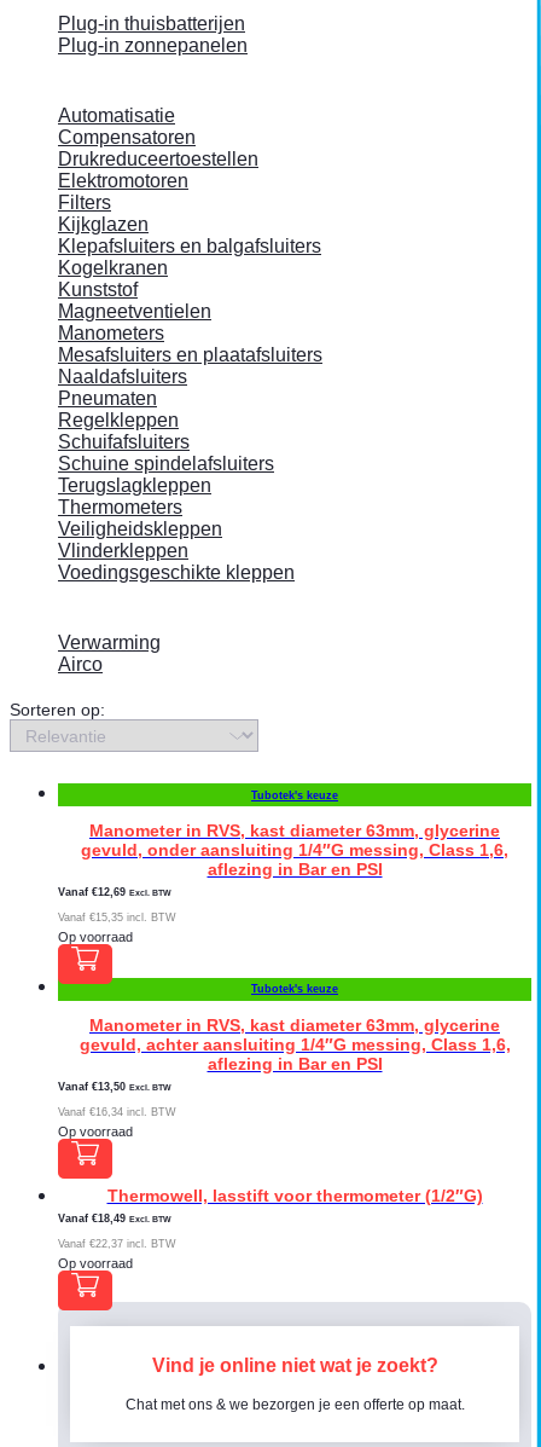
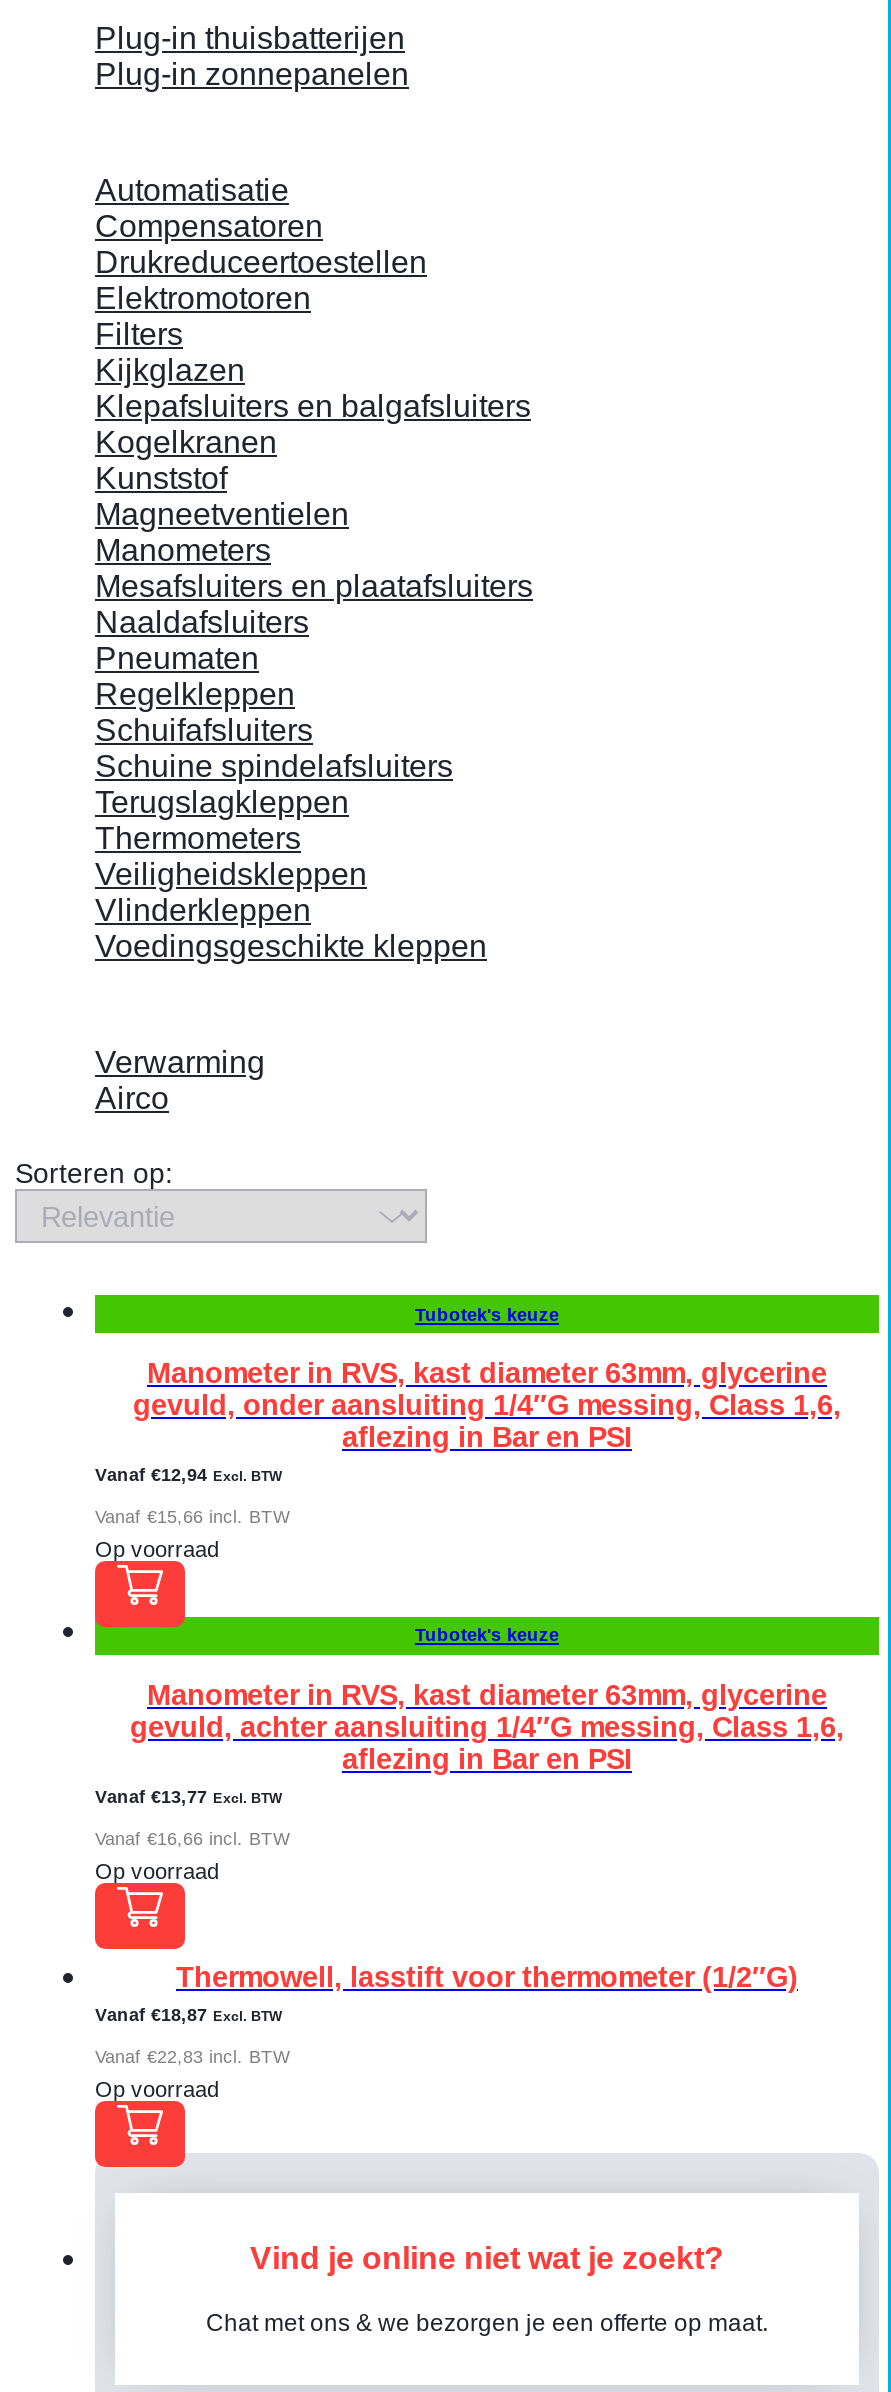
- Vanaf €12,69 Excl. BTW
+ Vanaf €12,94 Excl. BTW

- Vanaf €15,35 incl. BTW
+ Vanaf €15,66 incl. BTW

- Vanaf €13,50 Excl. BTW
+ Vanaf €13,77 Excl. BTW

- Vanaf €16,34 incl. BTW
+ Vanaf €16,66 incl. BTW

- Vanaf €18,49 Excl. BTW
+ Vanaf €18,87 Excl. BTW

- Vanaf €22,37 incl. BTW
+ Vanaf €22,83 incl. BTW
